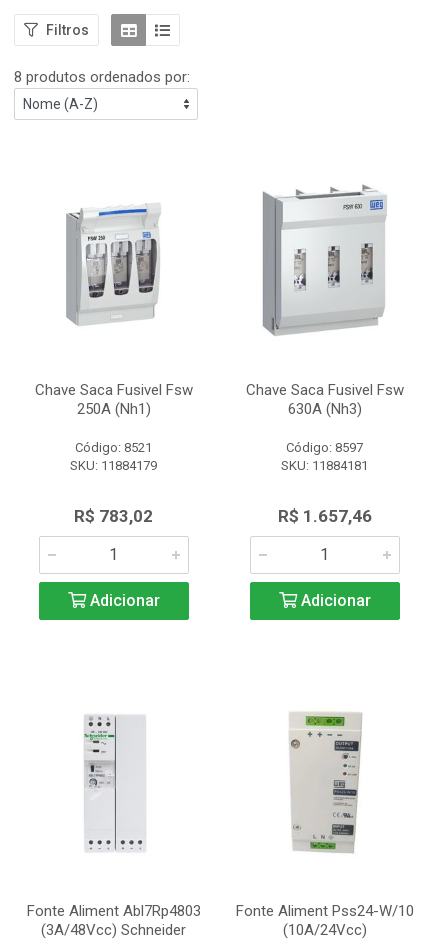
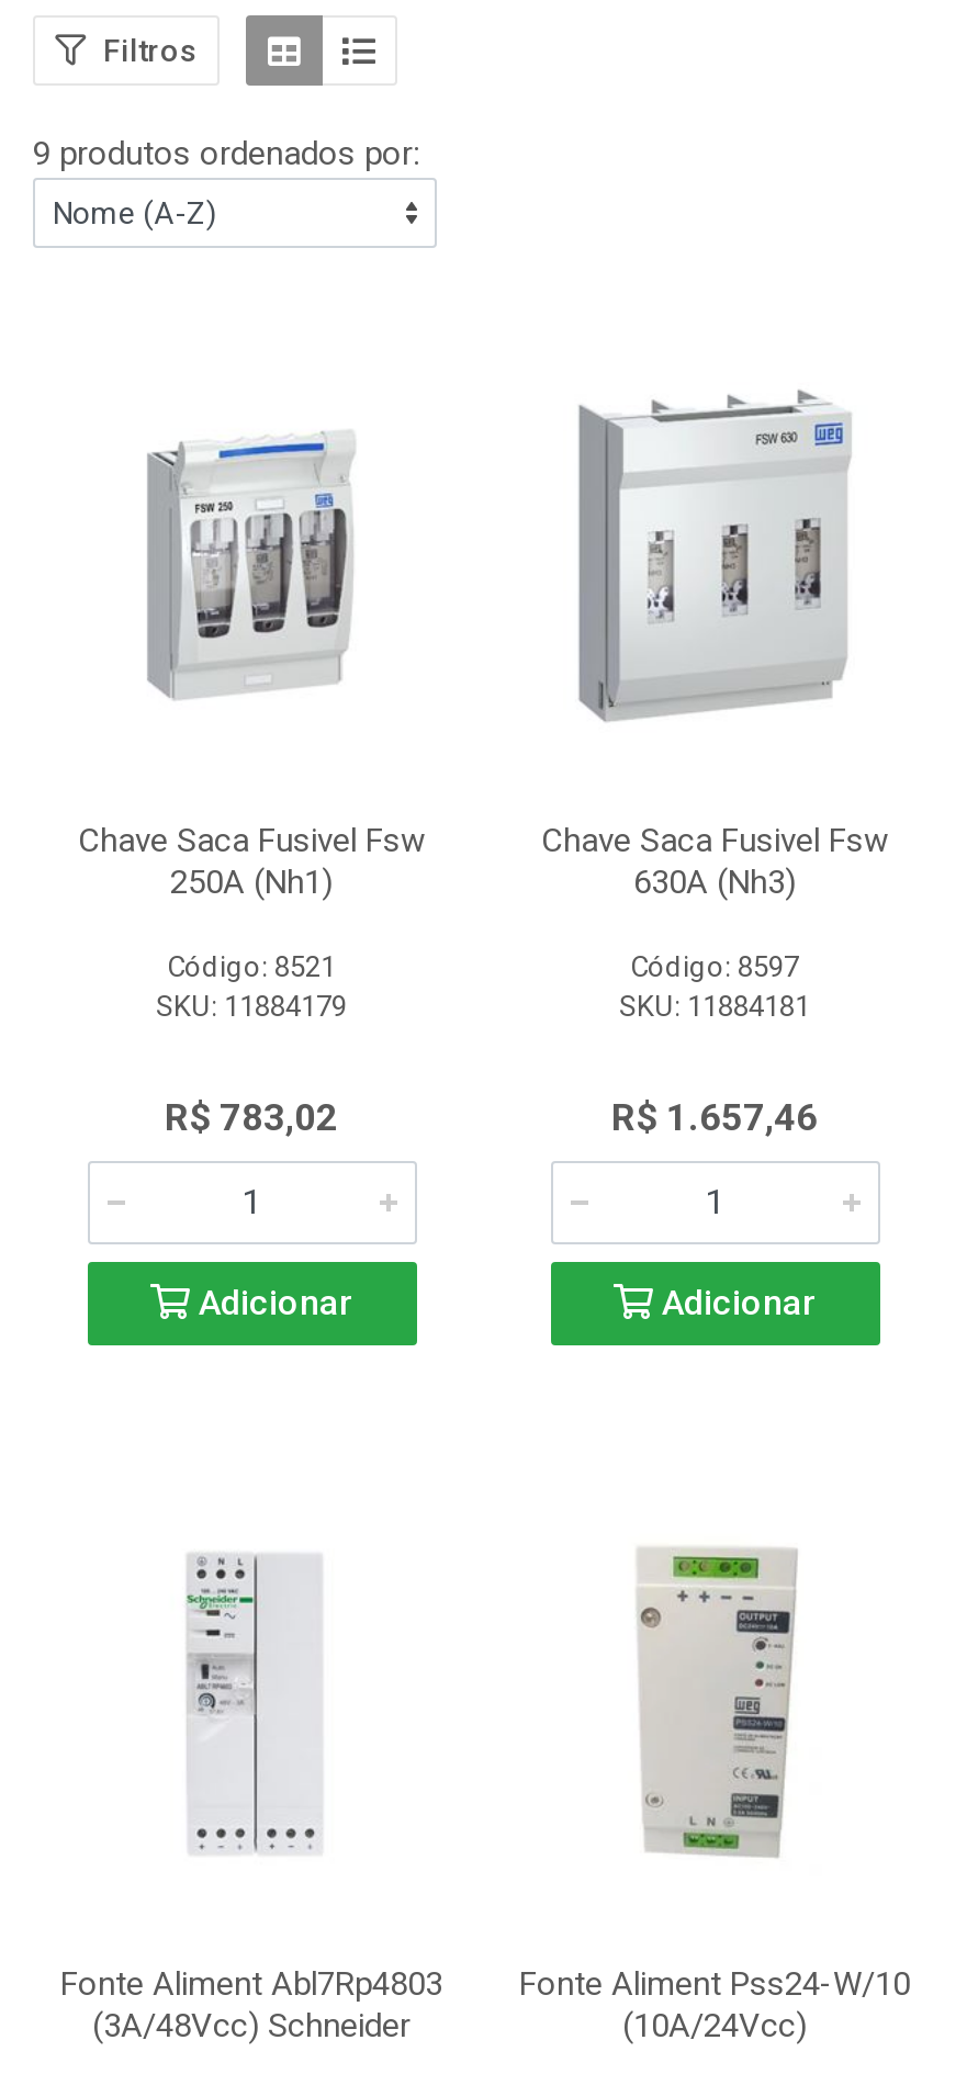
- 8 produtos ordenados por:
+ 9 produtos ordenados por:
